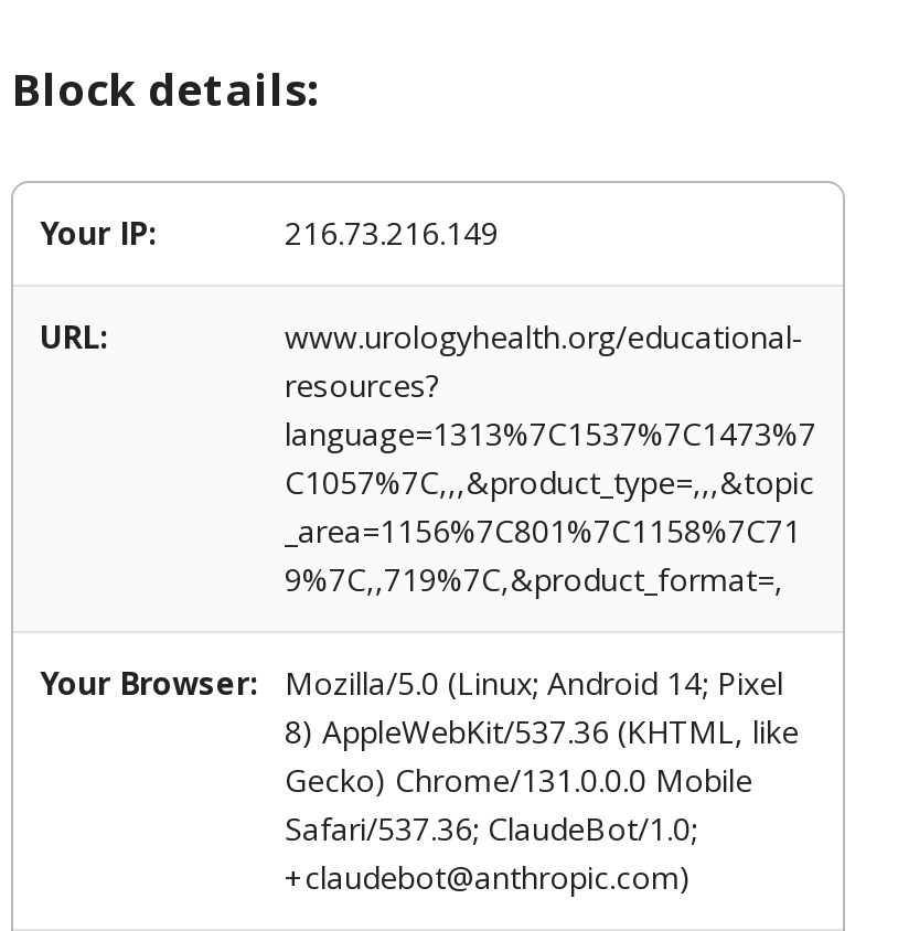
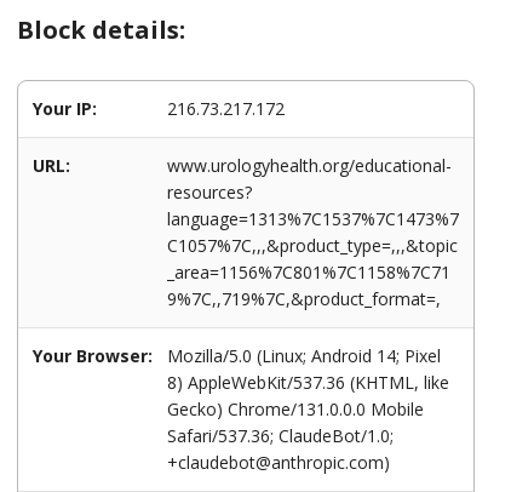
- 216.73.216.149
+ 216.73.217.172
